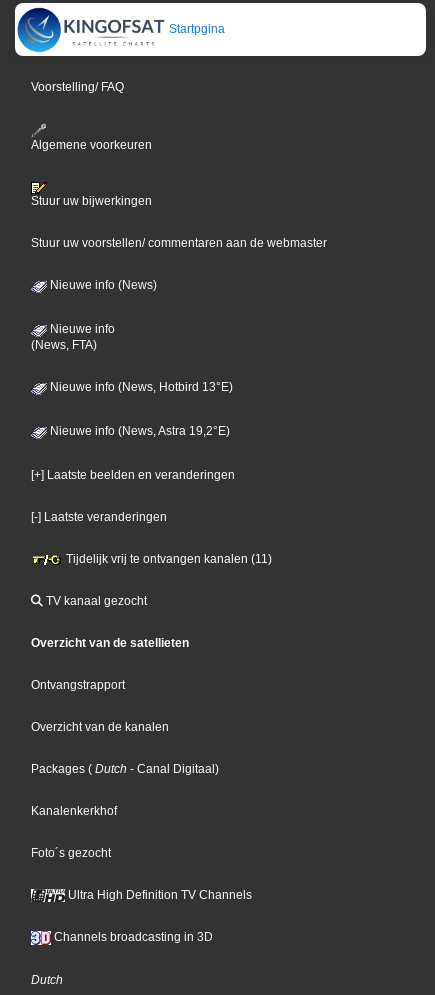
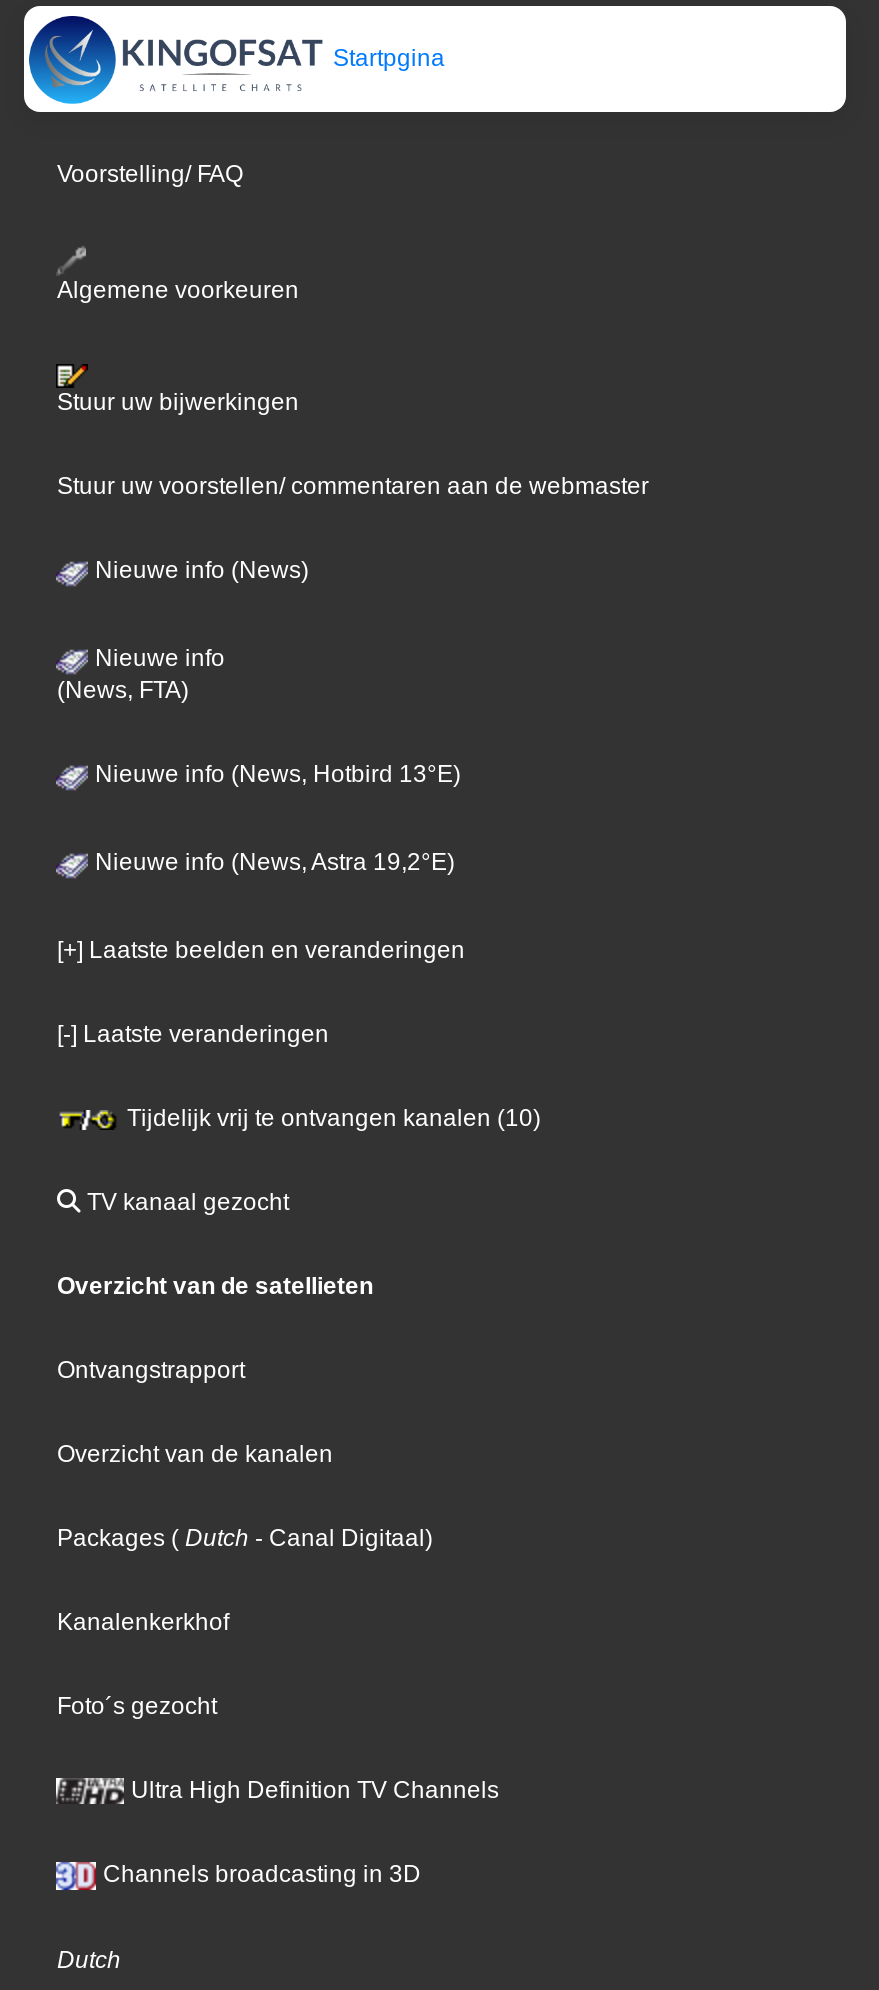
- Tijdelijk vrij te ontvangen kanalen (11)
+ Tijdelijk vrij te ontvangen kanalen (10)
